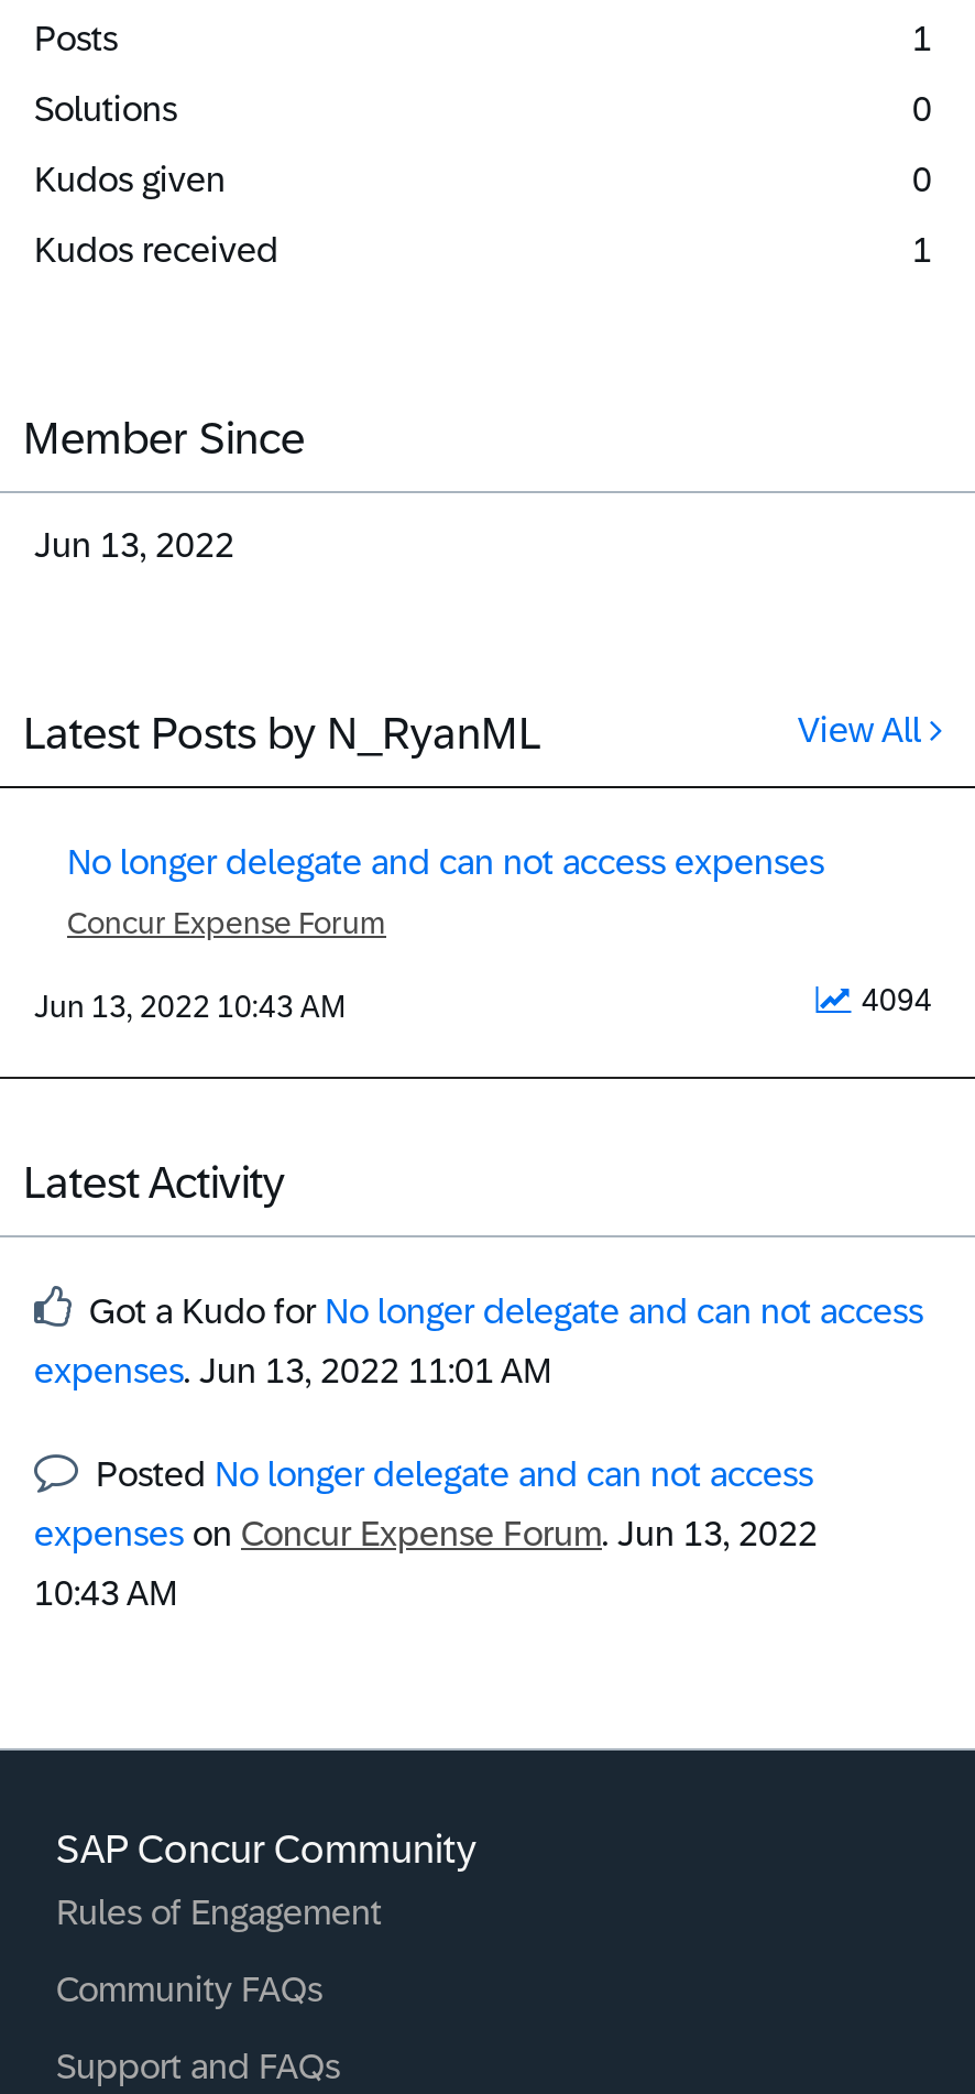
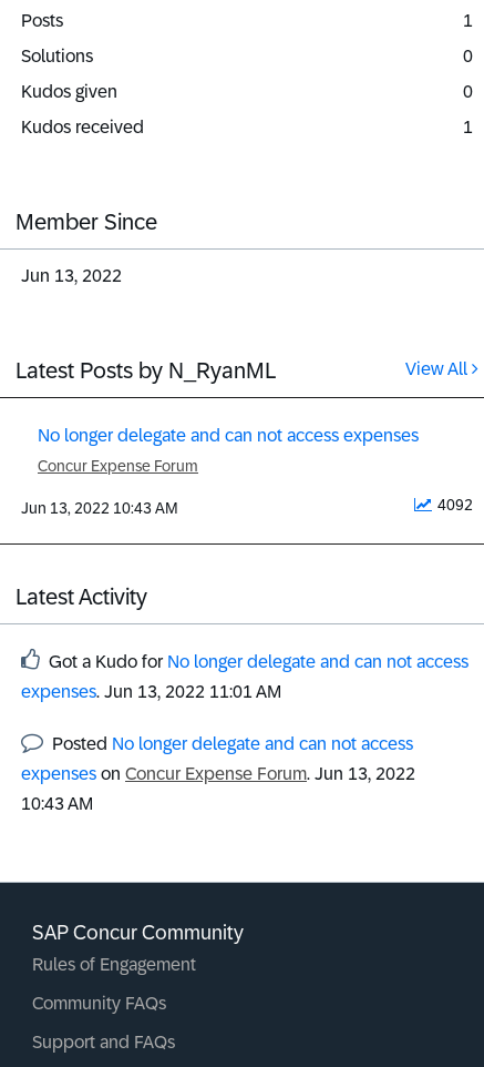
- 4094
+ 4092
